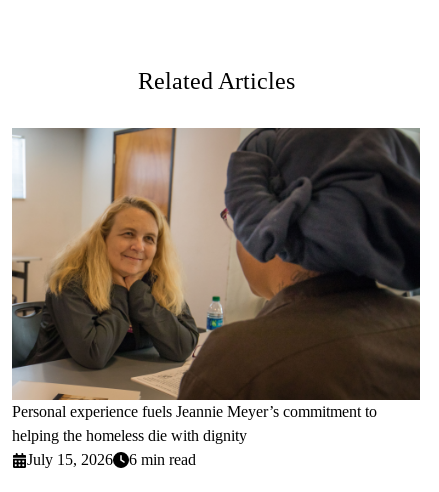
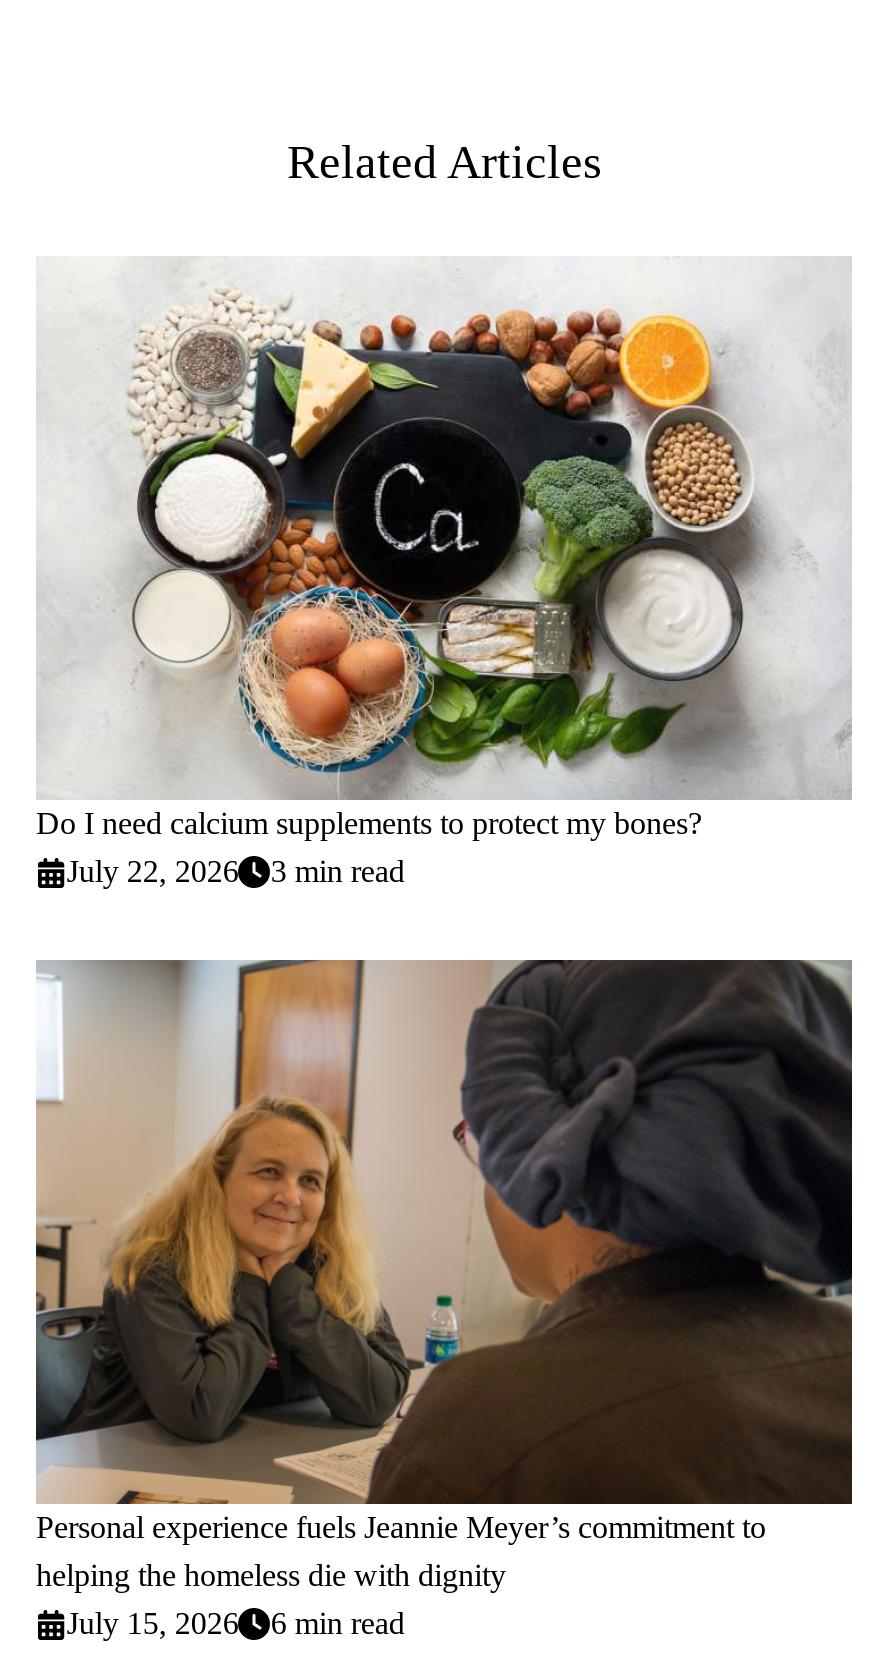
+ [image]
+ Do I need calcium supplements to protect my bones?
+ July 22, 2026
+ 3 min read
